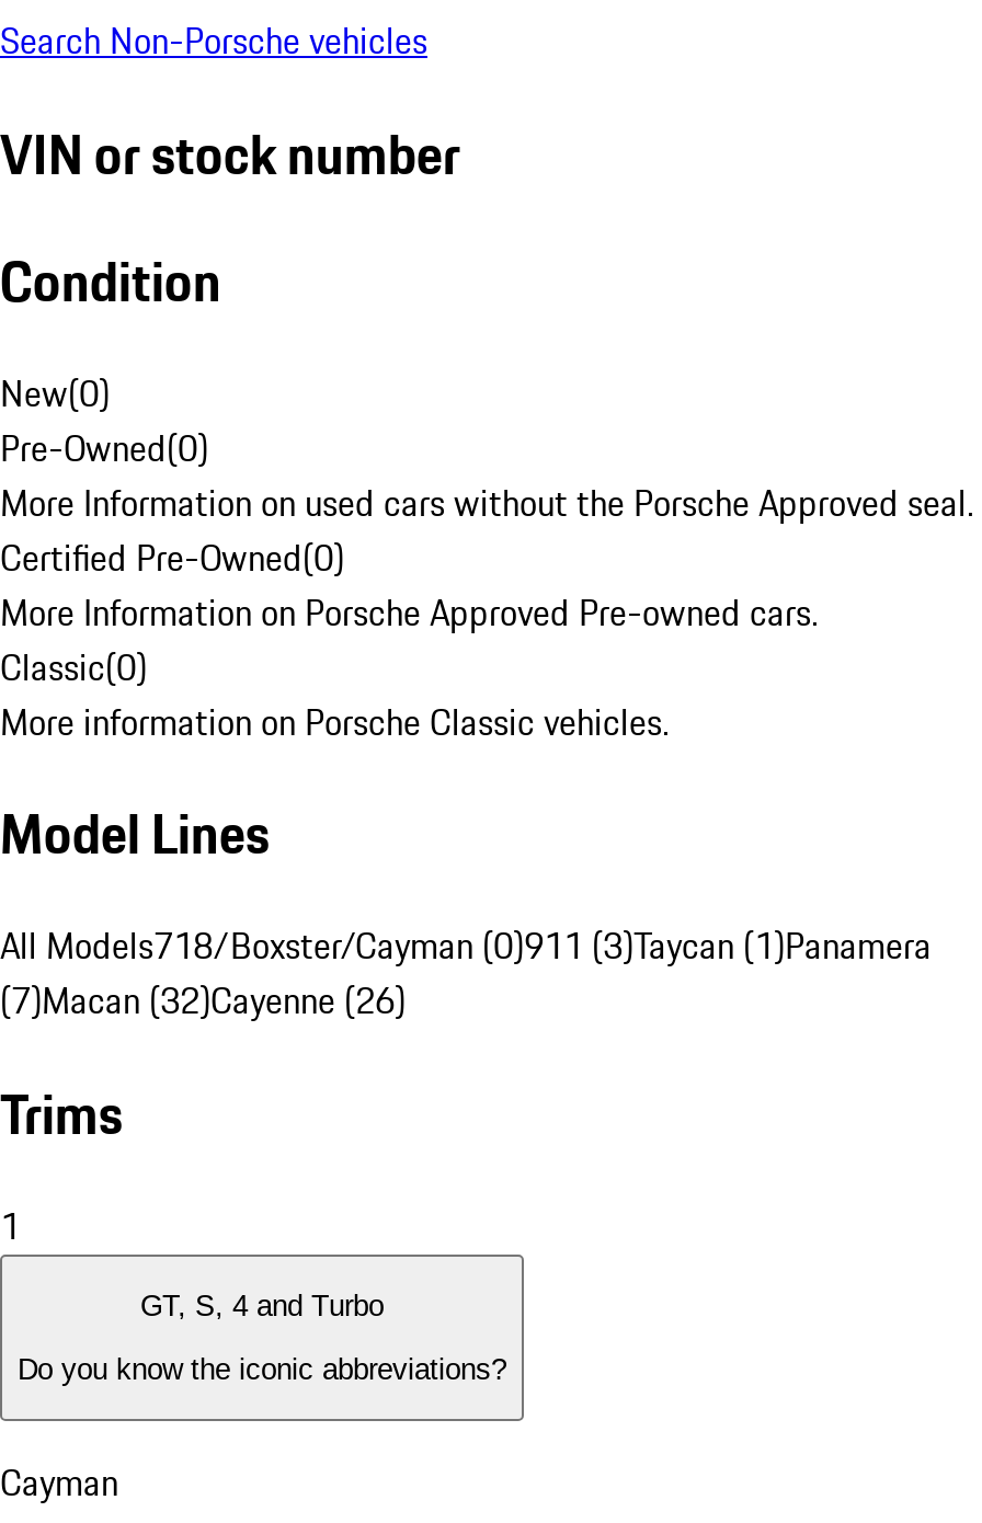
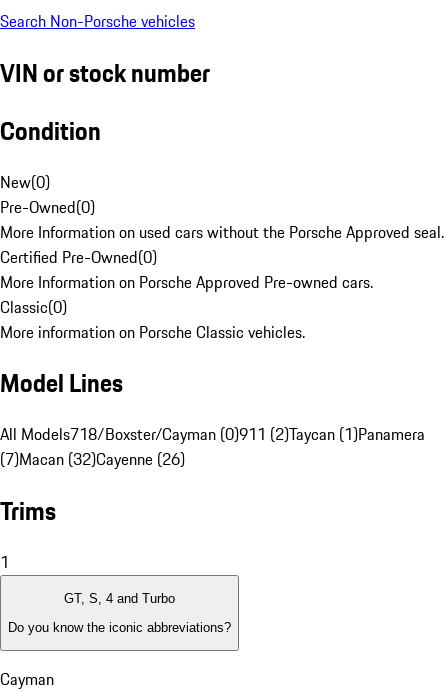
- All Models718/Boxster/Cayman (0)911 (3)Taycan (1)Panamera
+ All Models718/Boxster/Cayman (0)911 (2)Taycan (1)Panamera
